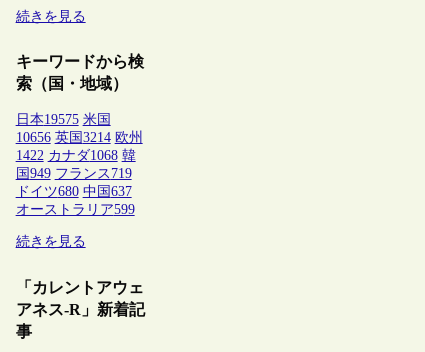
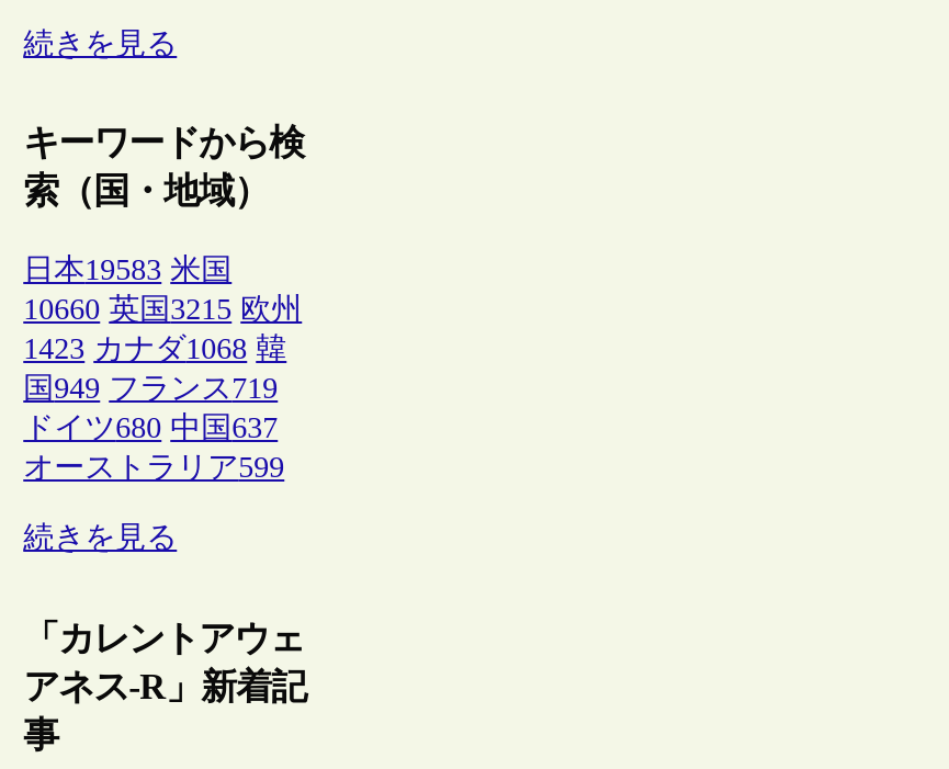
- 日本19575 米国
+ 日本19583 米国

- 10656 英国3214 欧州
+ 10660 英国3215 欧州

- 1422 カナダ1068 韓
+ 1423 カナダ1068 韓
